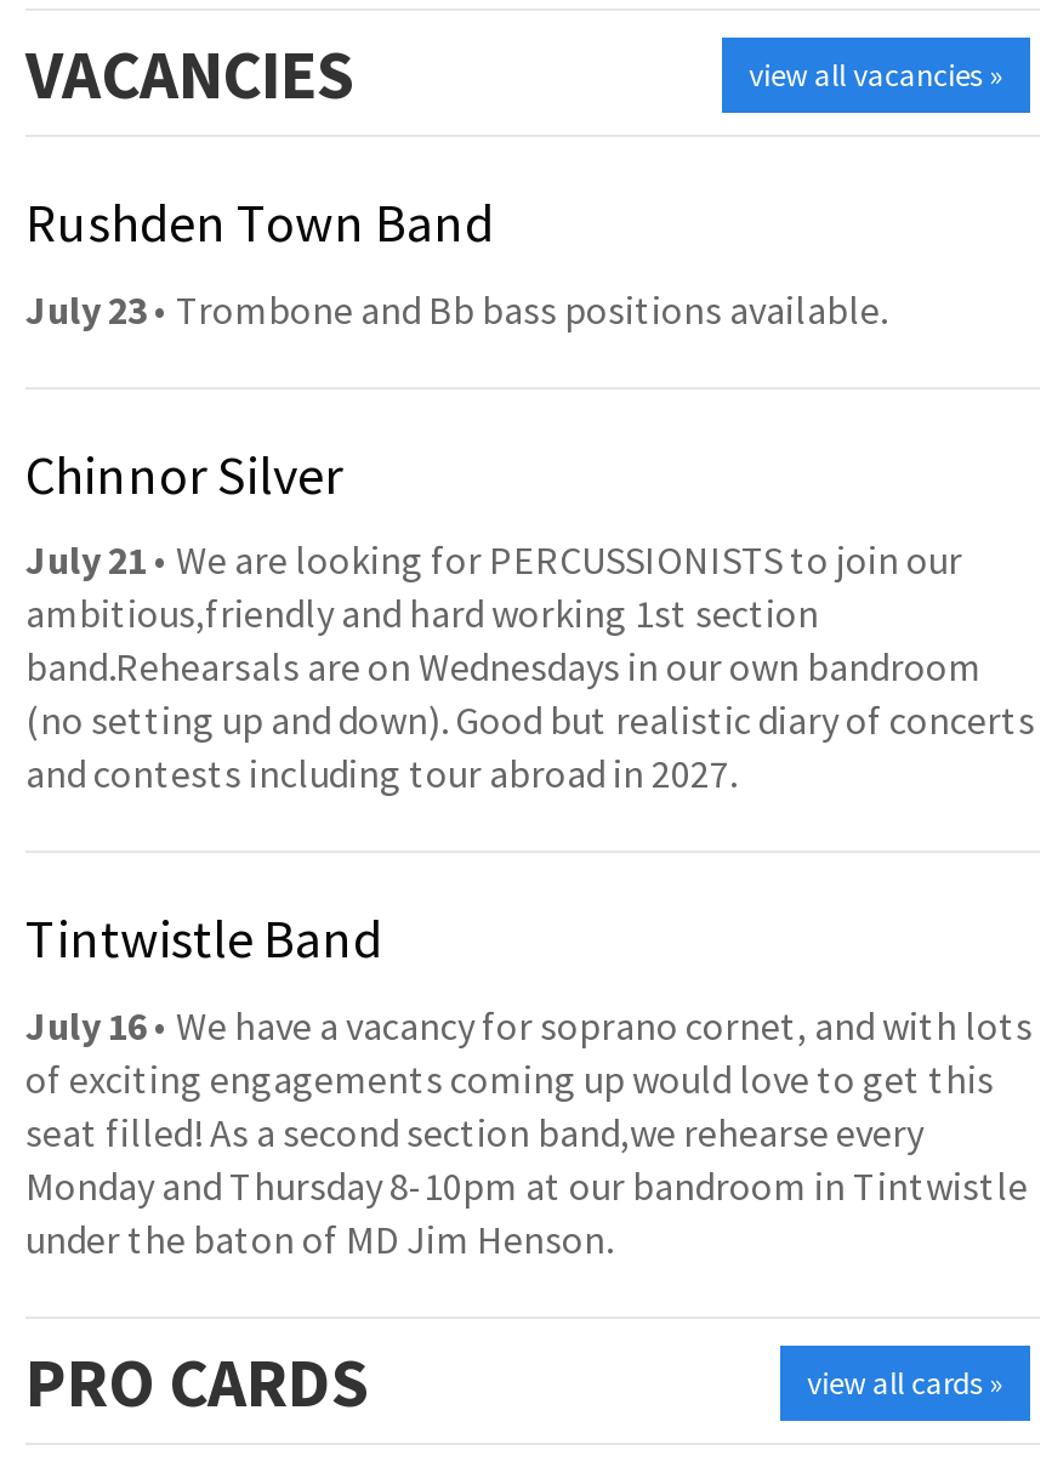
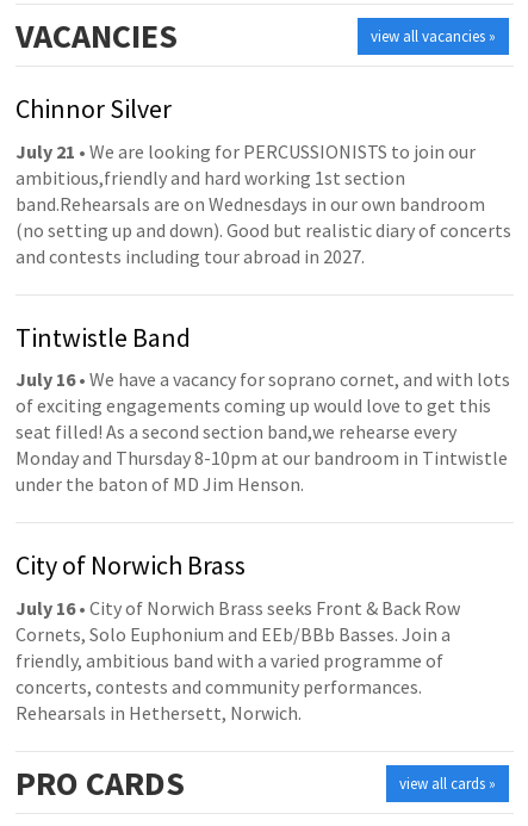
- Rushden Town Band
- July 23 • Trombone and Bb bass positions available.

moved up: Chinnor Silver | July 21 • We are looking for PERCUSSIONISTS to join our | ambitious,friendly and hard working 1st section | ... | Monday and Thursday 8-10pm at our bandroom in Tintwistle | under the baton of MD Jim Henson.

+ City of Norwich Brass
+ July 16• City of Norwich Brass seeks Front & Back Row
+ Cornets, Solo Euphonium and EEb/BBb Basses. Join a
+ friendly, ambitious band with a varied programme of
+ concerts, contests and community performances.
+ Rehearsals in Hethersett, Norwich.
